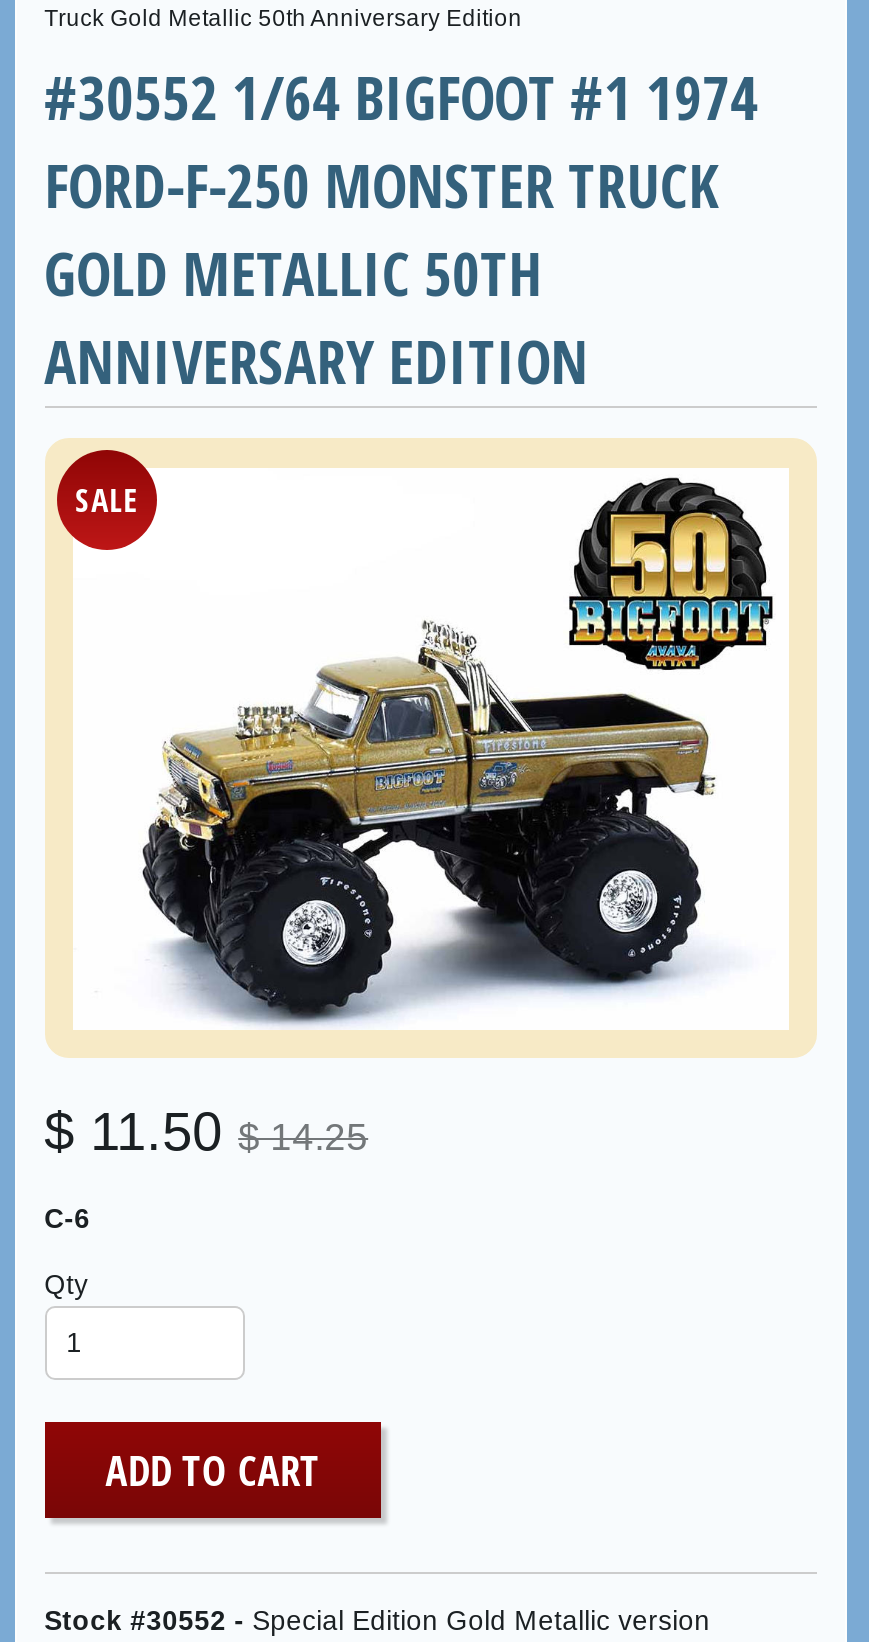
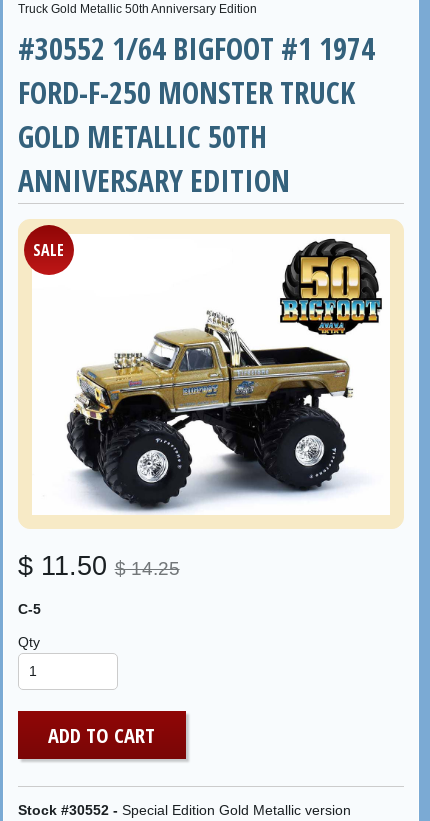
- C-6
+ C-5
